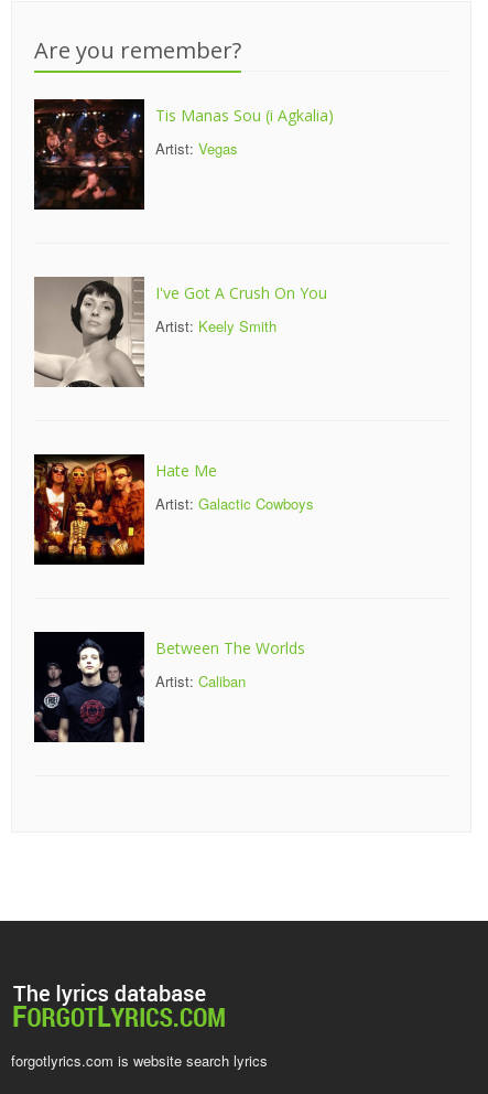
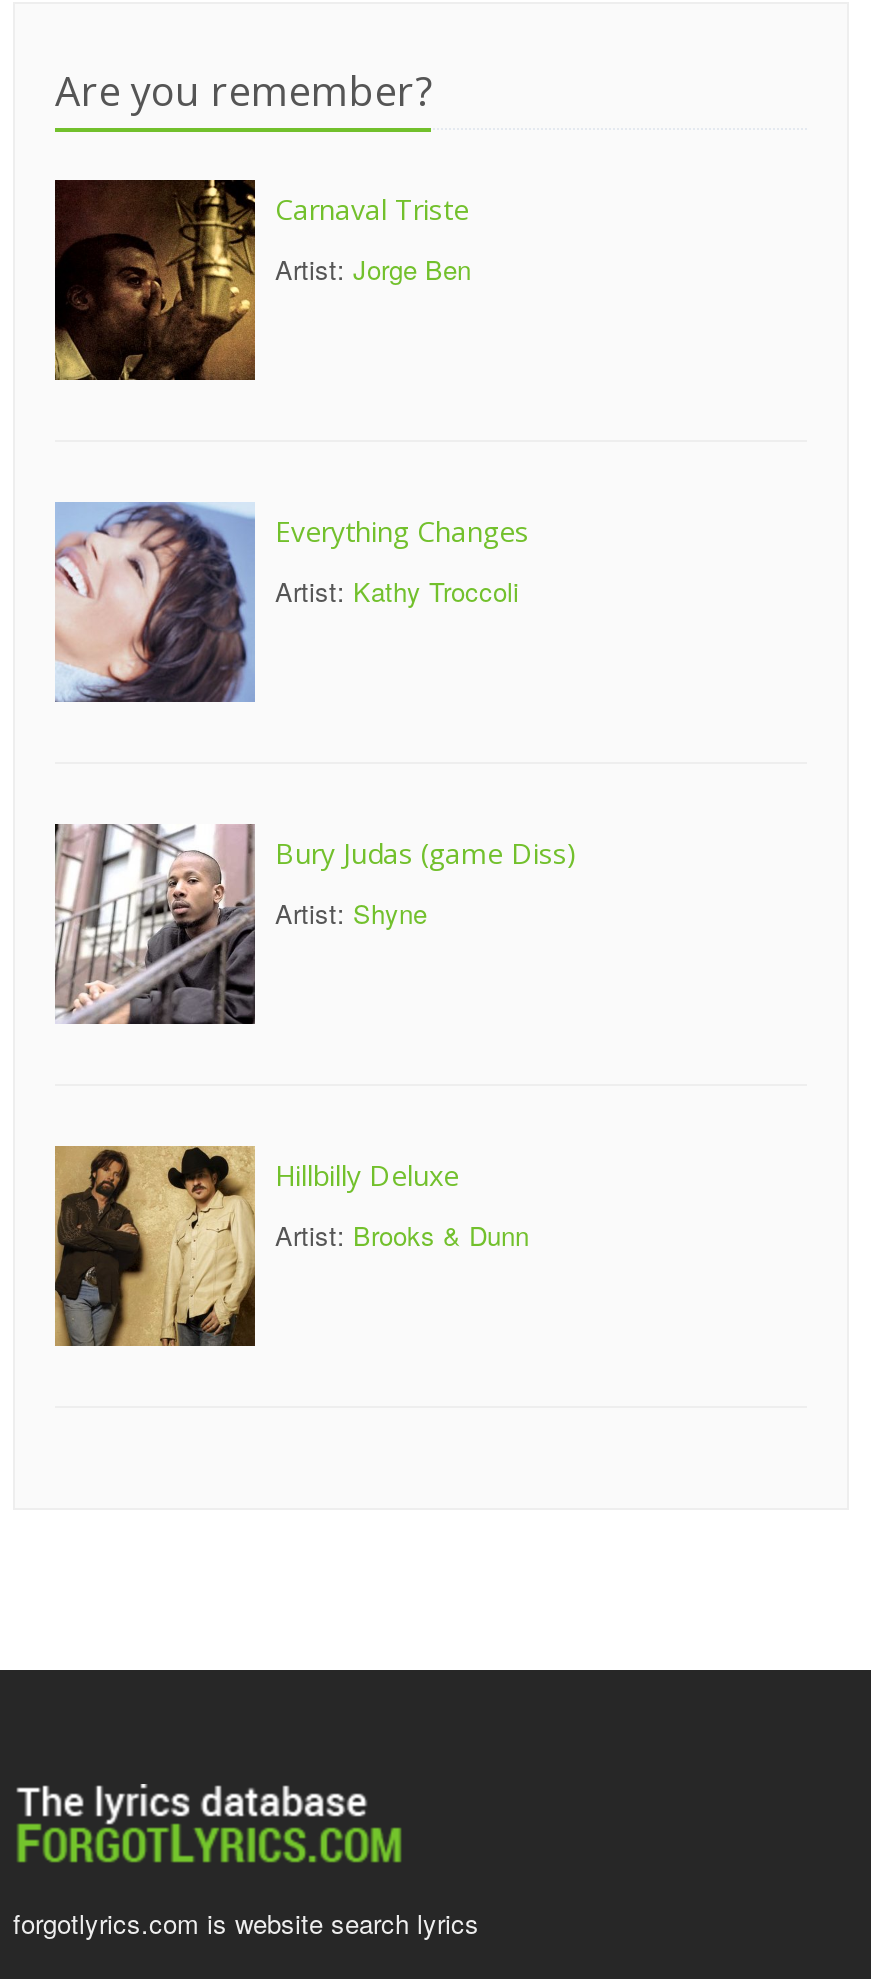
- [image]
- Tis Manas Sou (i Agkalia)
+ [image]
+ Carnaval Triste

- Artist: Vegas
+ Artist: Jorge Ben

- [image]
- I've Got A Crush On You
+ [image]
+ Everything Changes

- Artist: Keely Smith
+ Artist: Kathy Troccoli

- [image]
- Hate Me
+ [image]
+ Bury Judas (game Diss)

- Artist: Galactic Cowboys
+ Artist: Shyne

- [image]
- Between The Worlds
+ [image]
+ Hillbilly Deluxe

- Artist: Caliban
+ Artist: Brooks & Dunn
